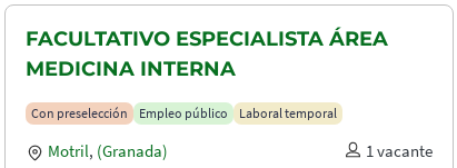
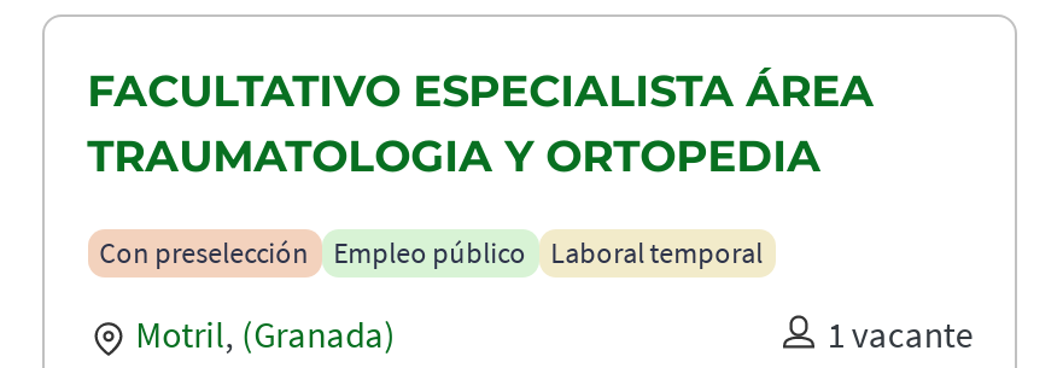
- MEDICINA INTERNA
+ TRAUMATOLOGIA Y ORTOPEDIA
